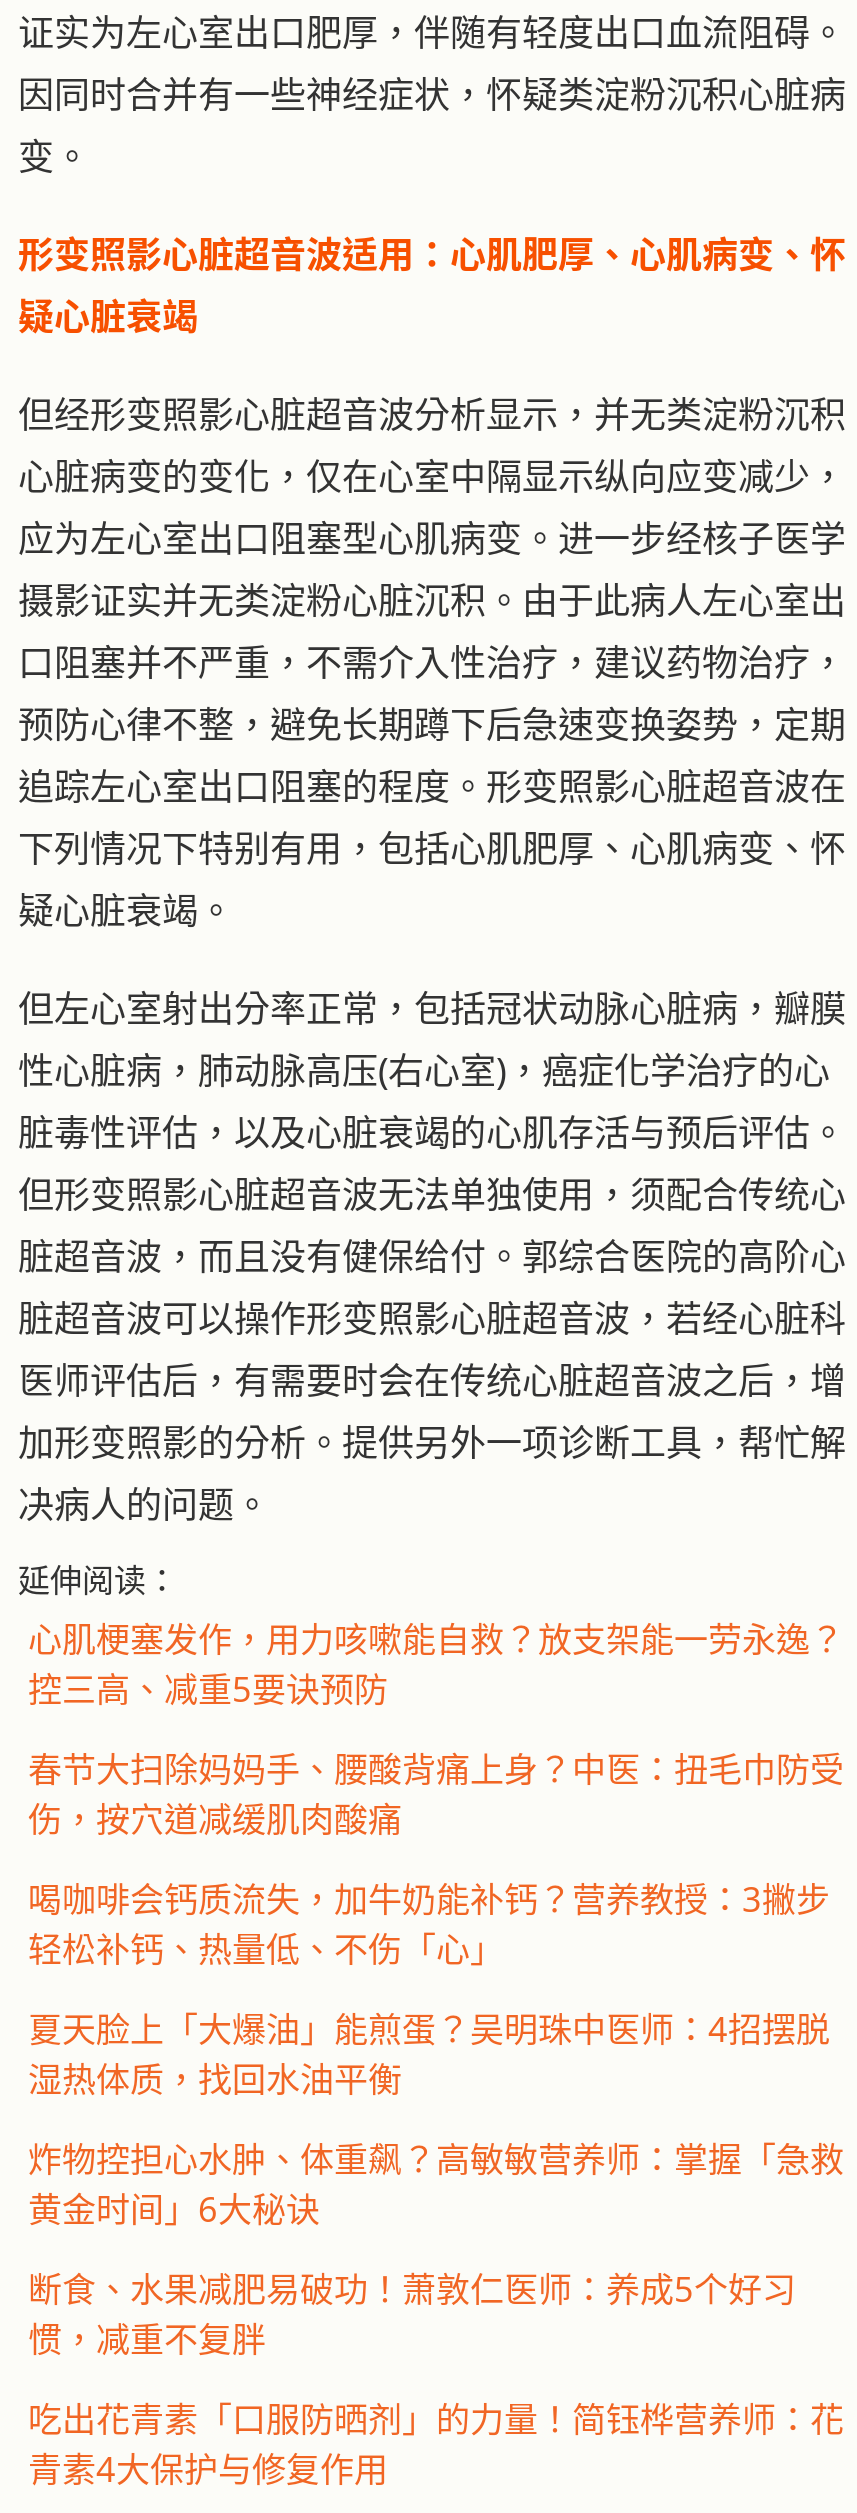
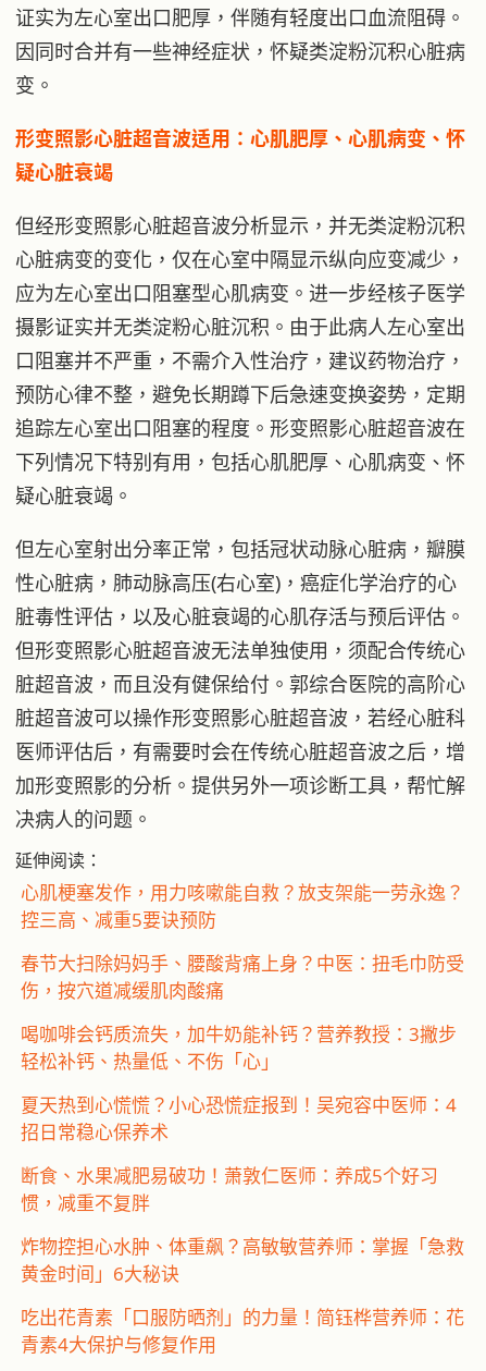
- 夏天脸上「大爆油」能煎蛋？吴明珠中医师：4招摆脱
- 湿热体质，找回水油平衡
+ 夏天热到心慌慌？小心恐慌症报到！吴宛容中医师：4
+ 招日常稳心保养术

moved down: 炸物控担心水肿、体重飙？高敏敏营养师：掌握「急救 | 黄金时间」6大秘诀

moved up: 断食、水果减肥易破功！萧敦仁医师：养成5个好习 | 惯，减重不复胖
